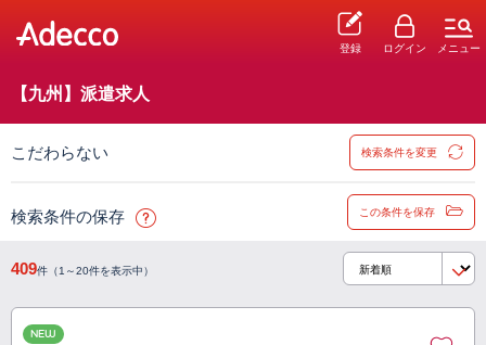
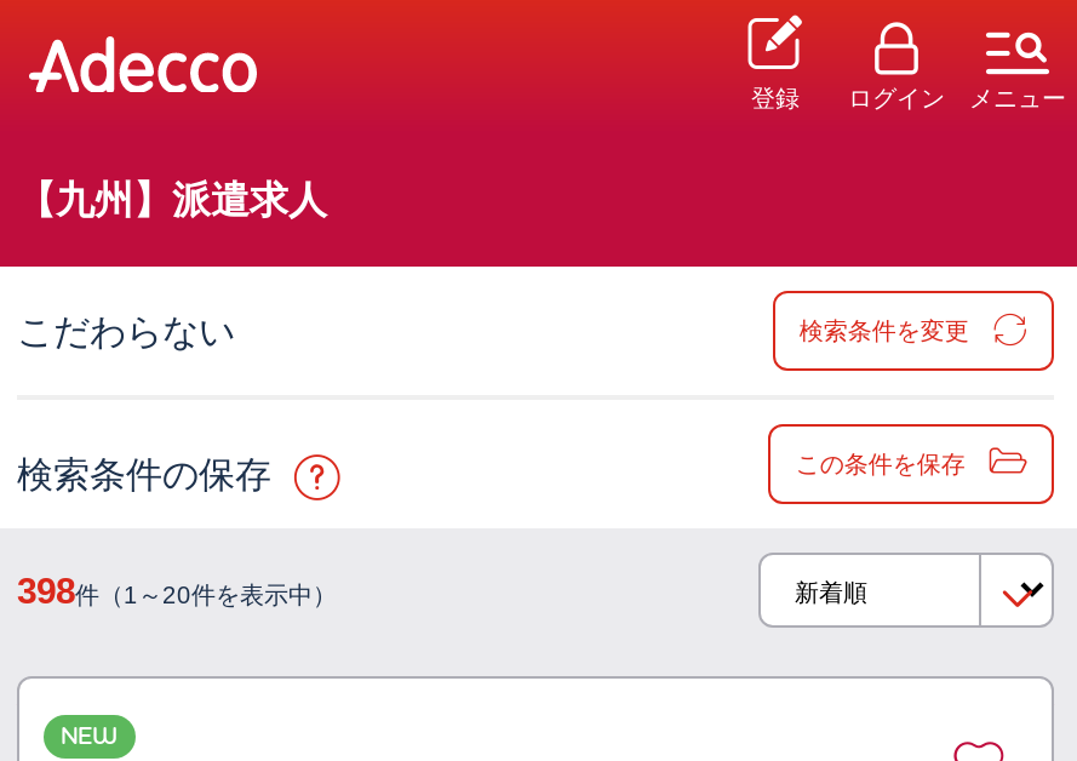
- 409件（1～20件を表示中）
+ 398件（1～20件を表示中）
